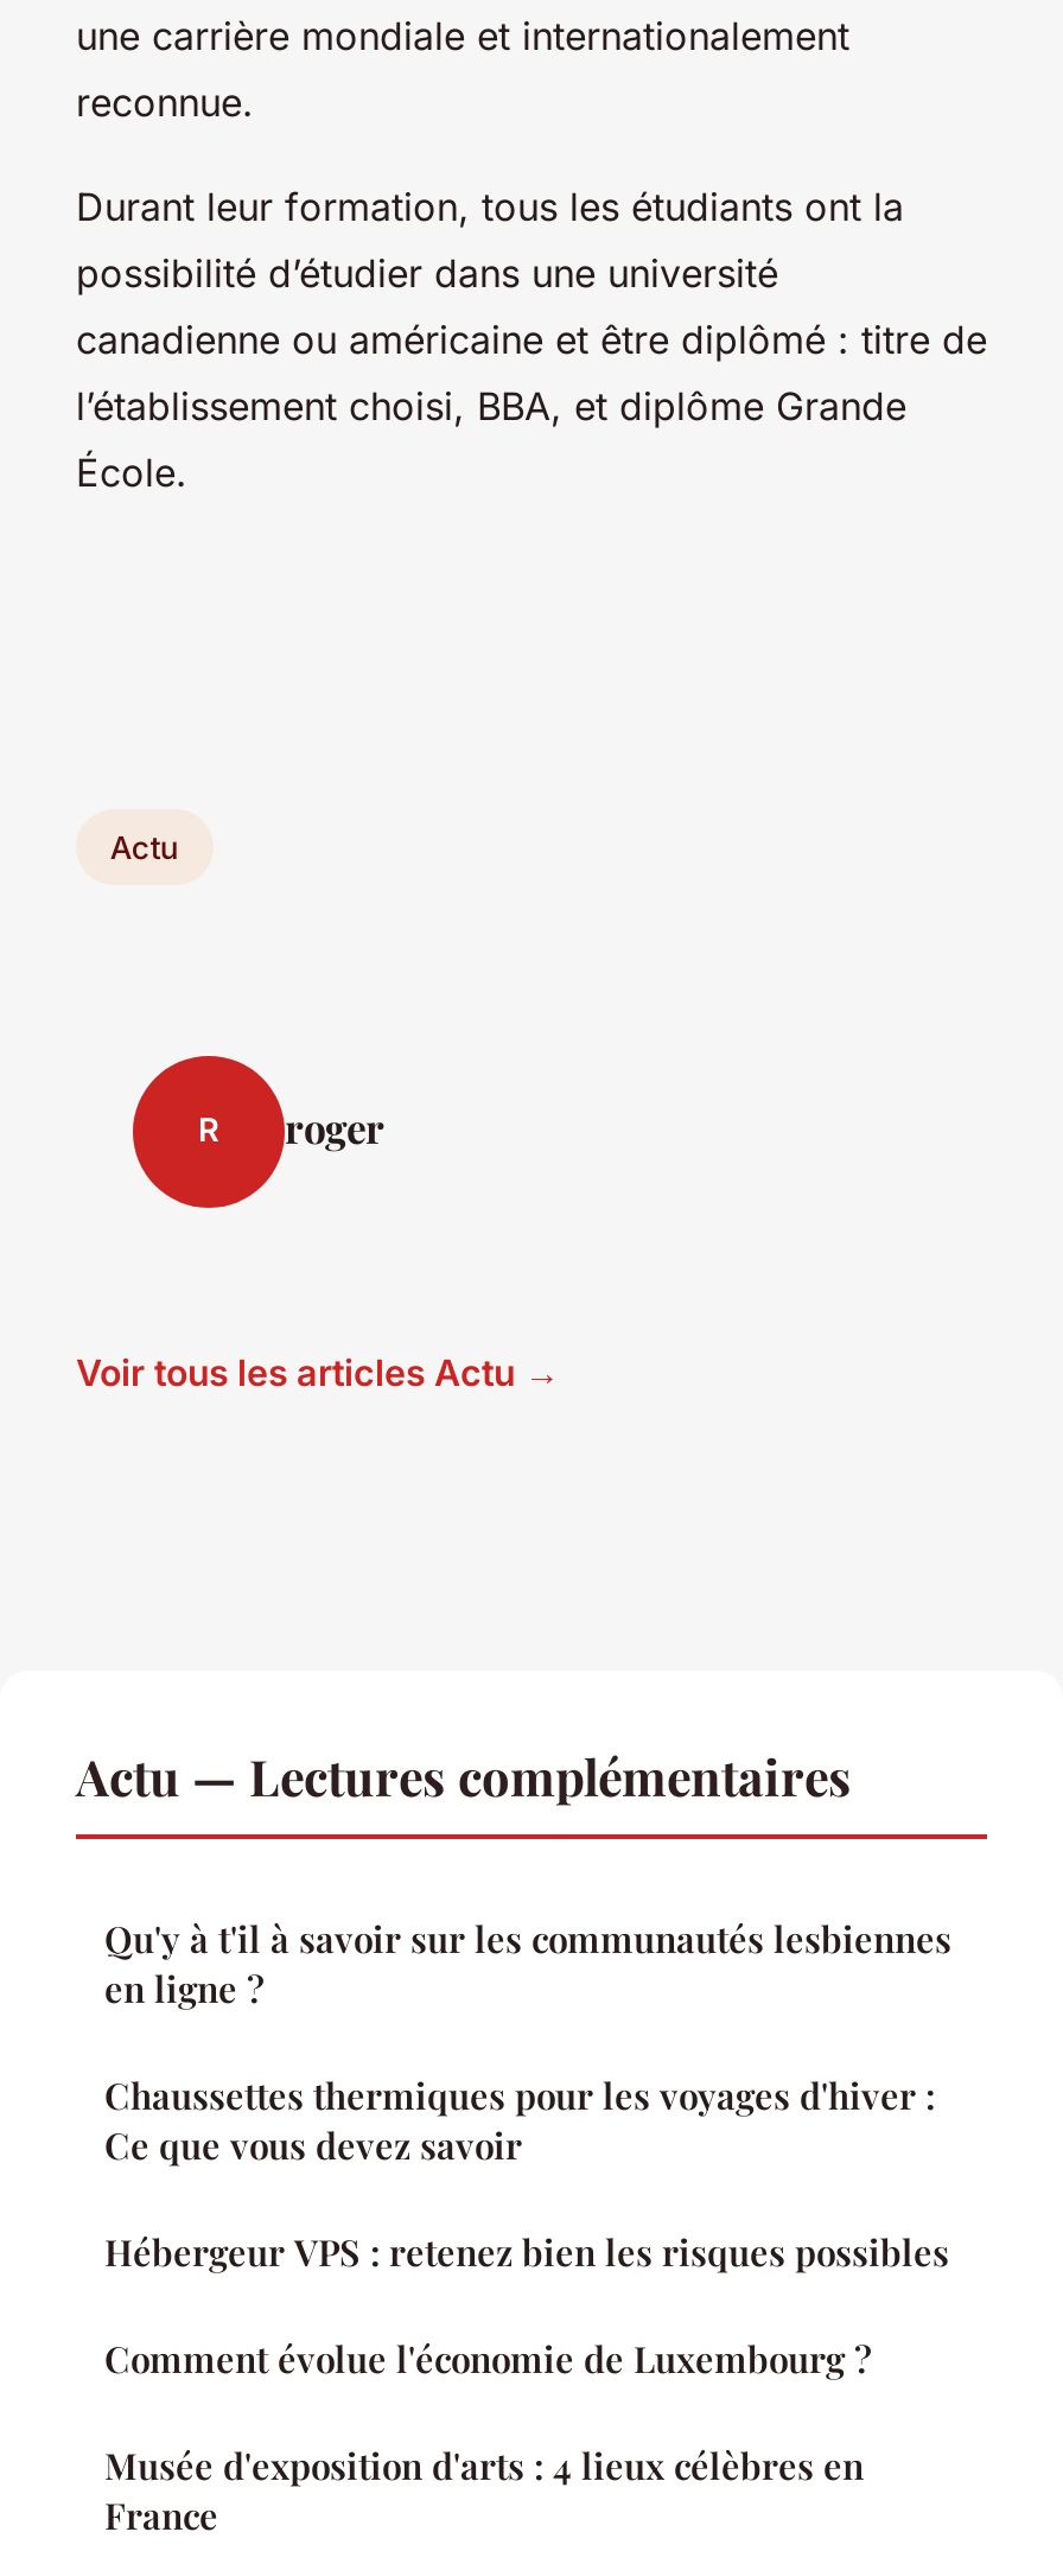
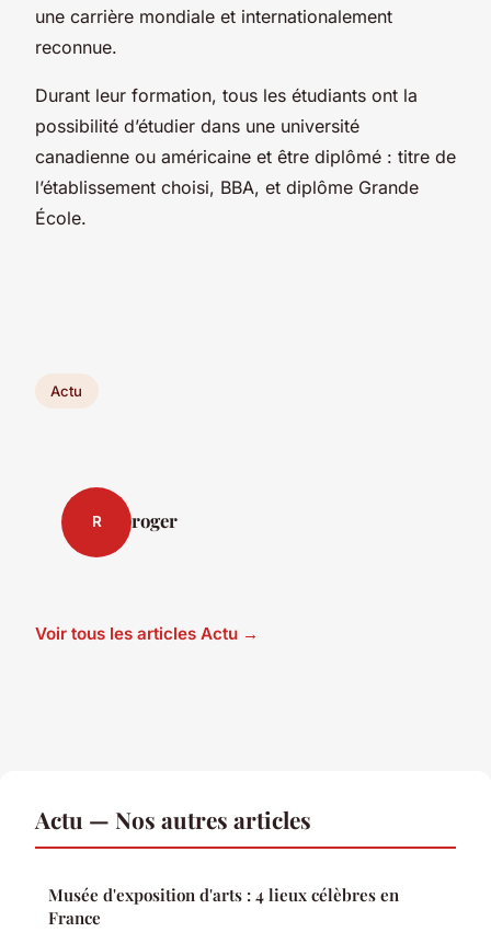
- Actu — Lectures complémentaires
- Qu'y à t'il à savoir sur les communautés lesbiennes
- en ligne ?
- Chaussettes thermiques pour les voyages d'hiver :
- Ce que vous devez savoir
- Hébergeur VPS : retenez bien les risques possibles
- Comment évolue l'économie de Luxembourg ?
+ Actu — Nos autres articles
